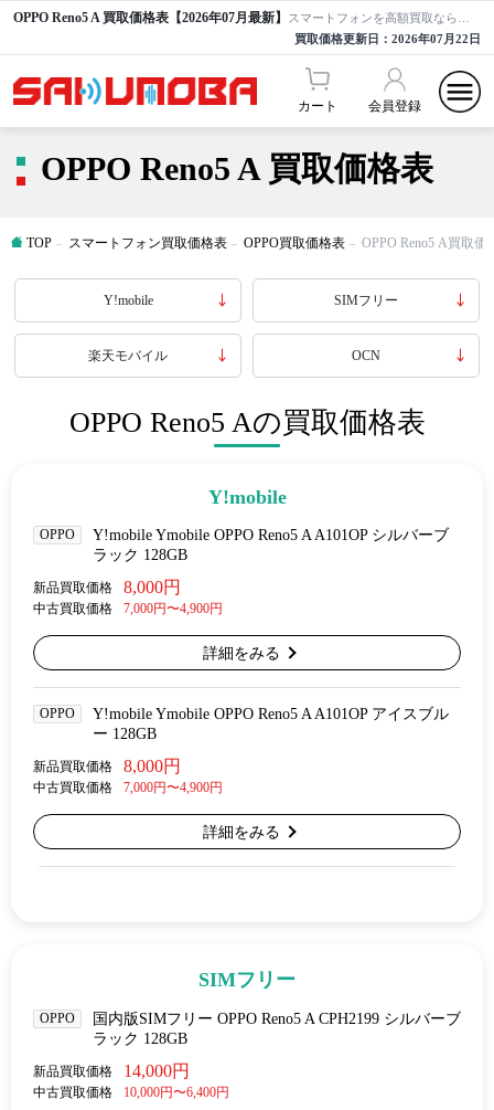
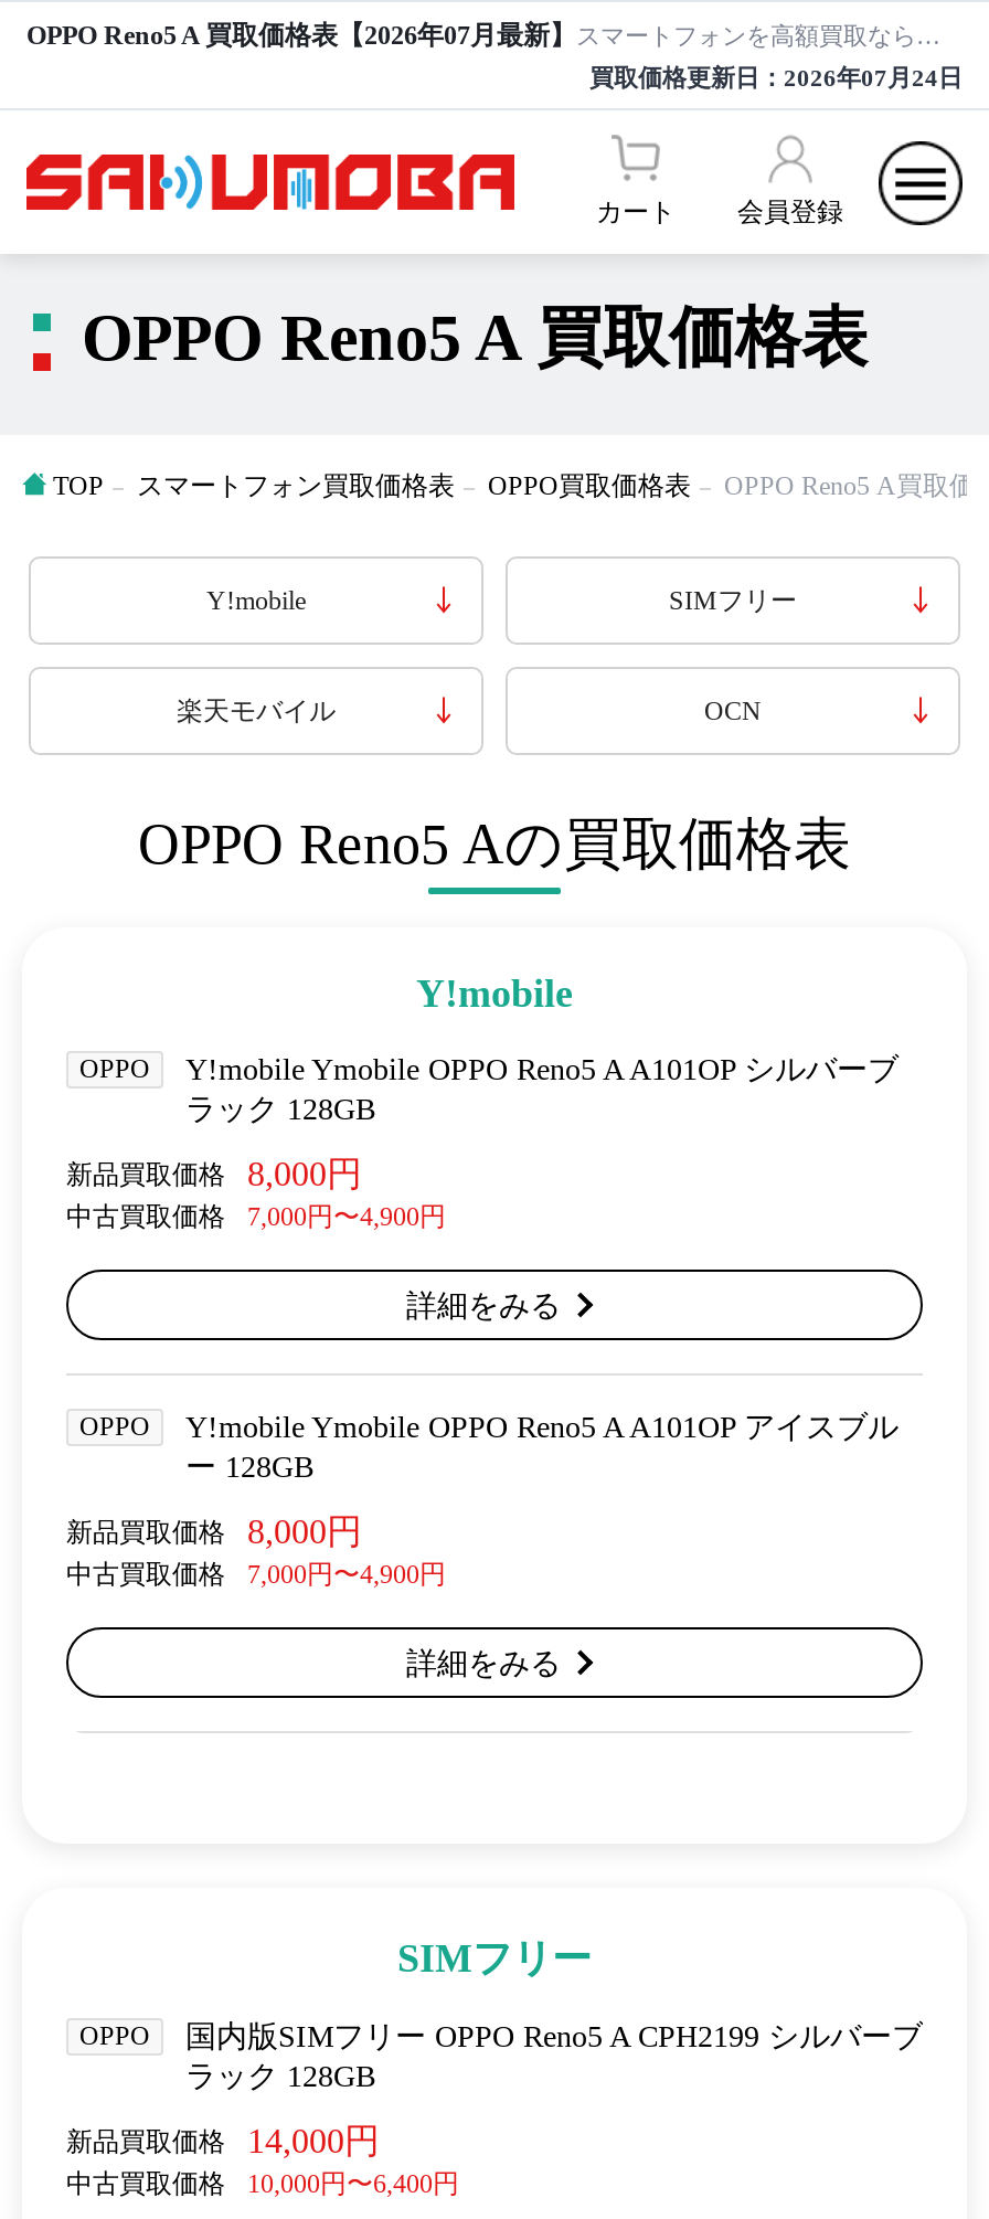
- 買取価格更新日：2026年07月22日
+ 買取価格更新日：2026年07月24日
